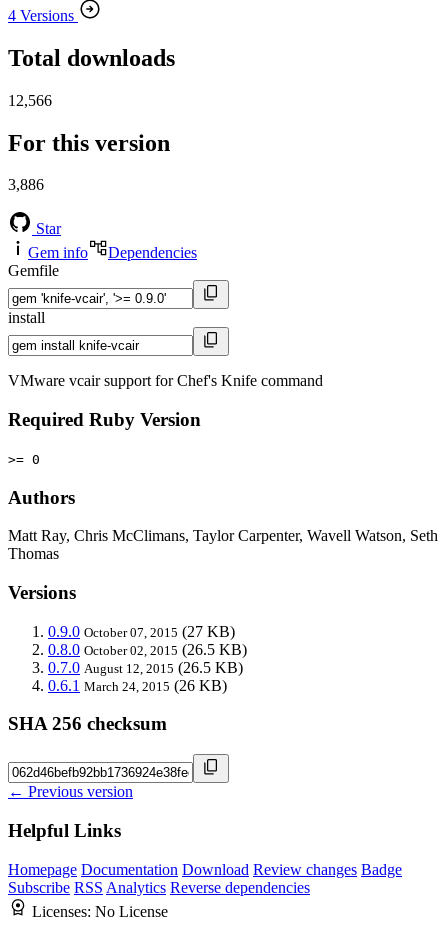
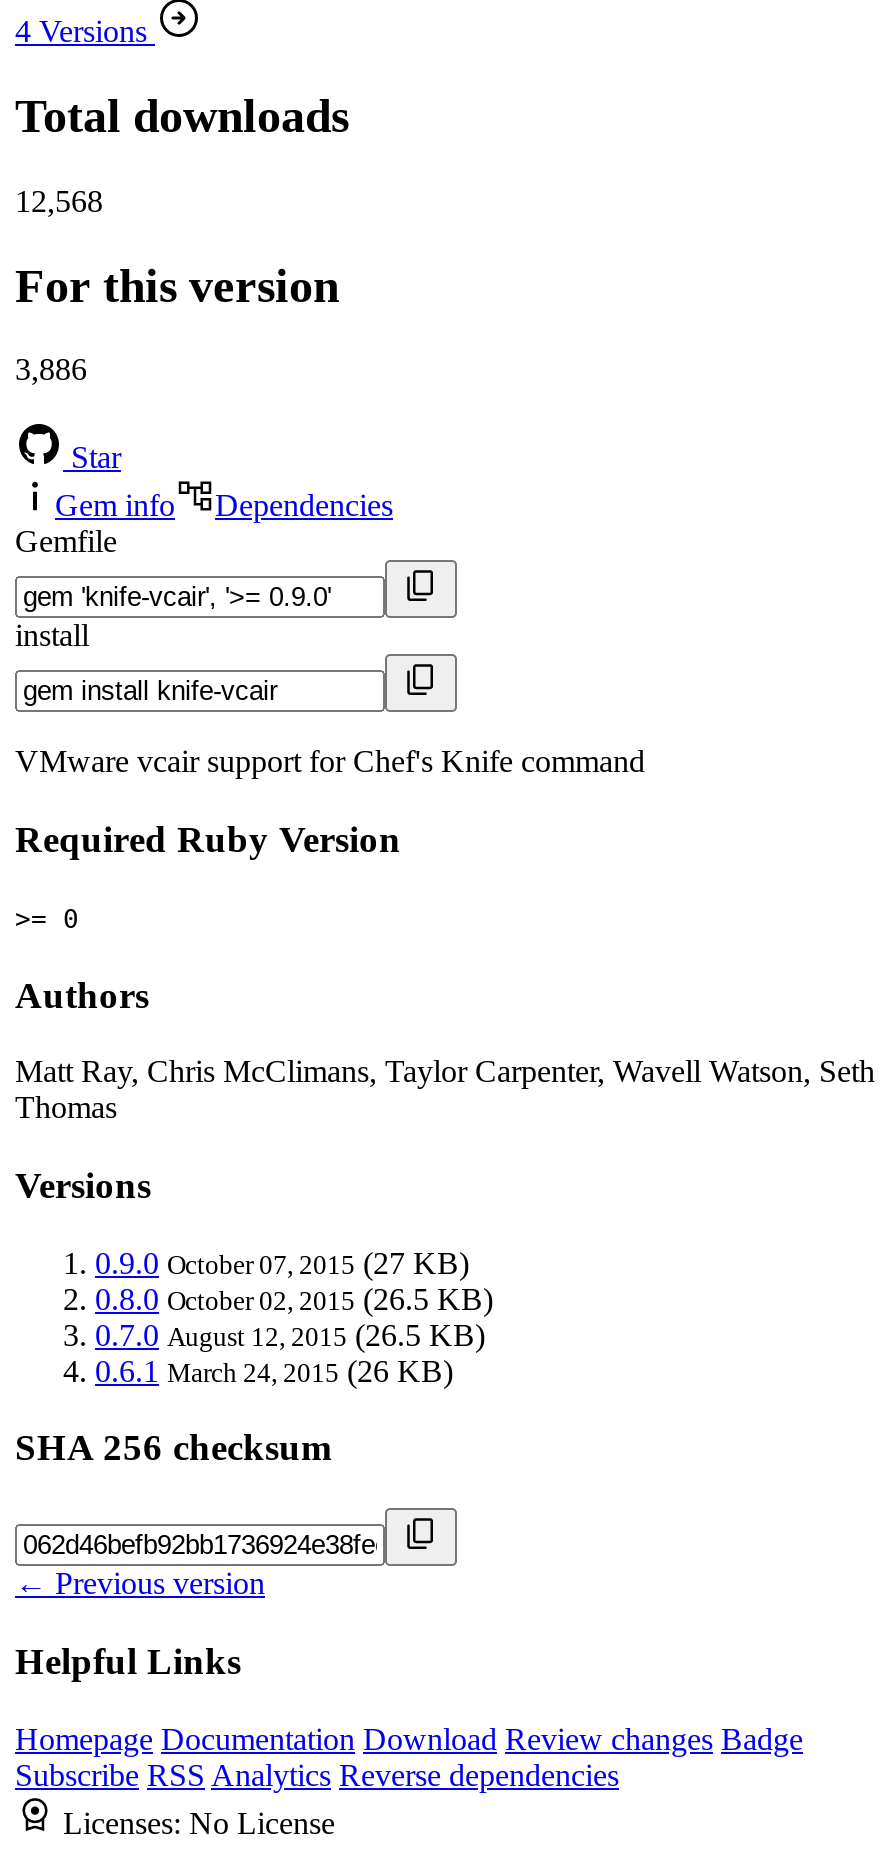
- 12,566
+ 12,568
